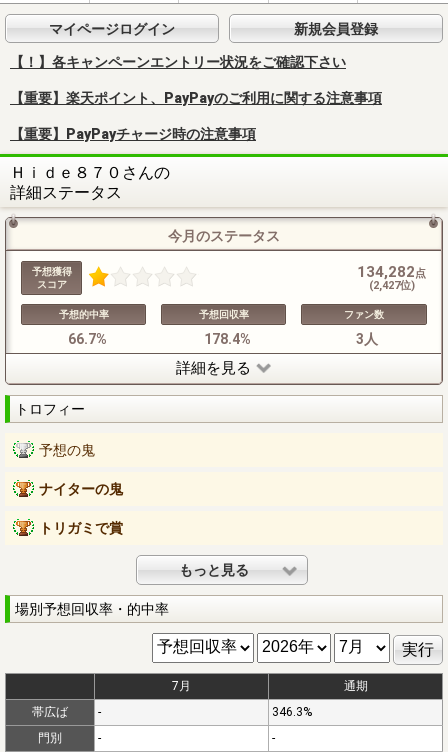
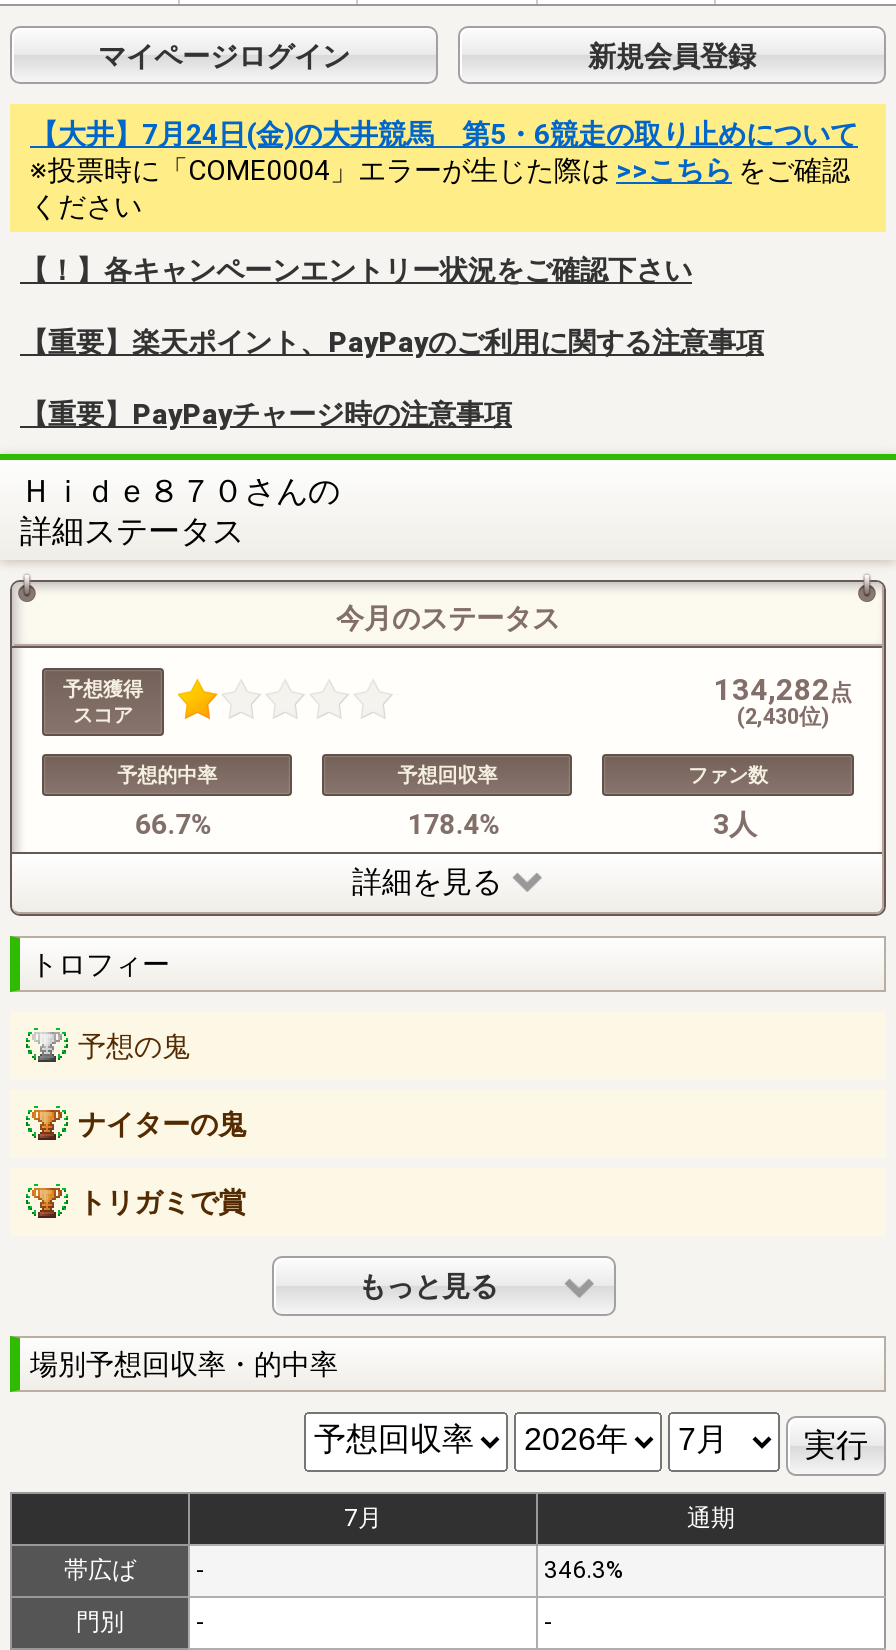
+ 【大井】7月24日(金)の大井競馬 第5・6競走の取り止めについて
+ ※投票時に「COME0004」エラーが生じた際は>>こちらをご確認
+ ください

- (2,427位)
+ (2,430位)
